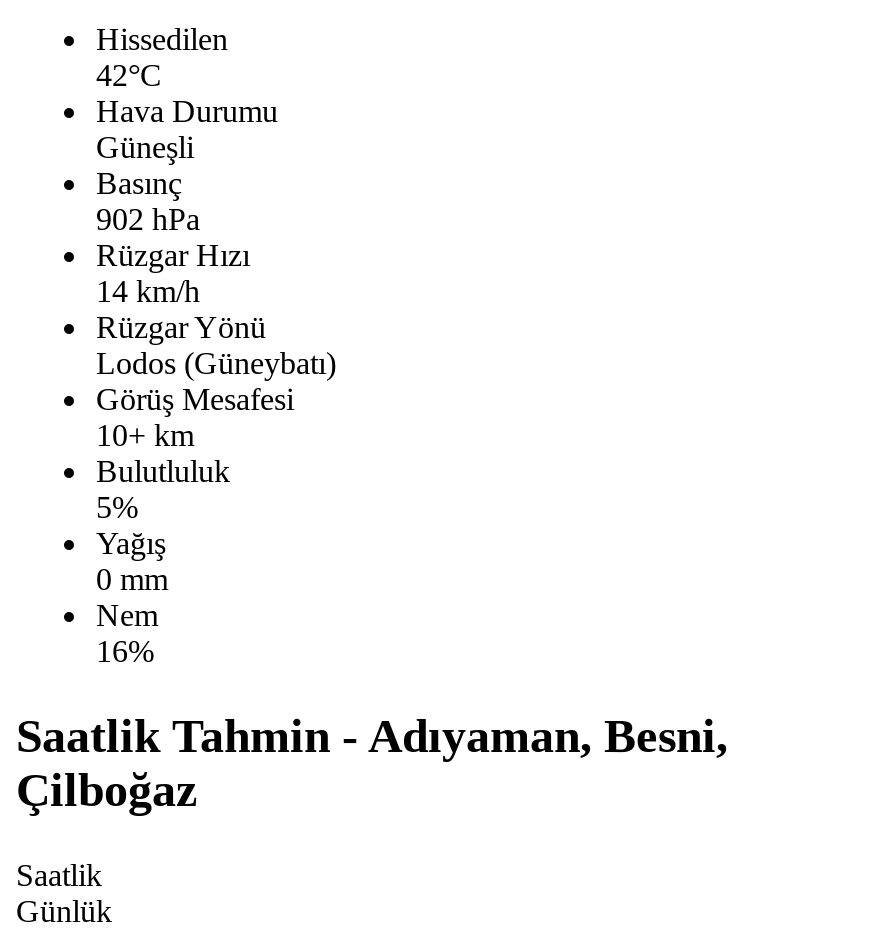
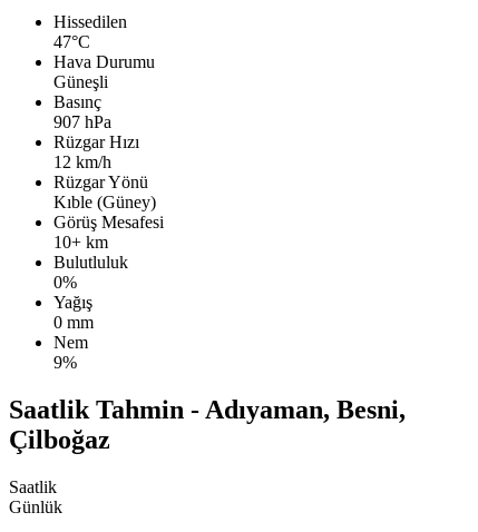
- 42°C
+ 47°C

- 902 hPa
+ 907 hPa

- 14 km/h
+ 12 km/h

- Lodos (Güneybatı)
+ Kıble (Güney)

- 5%
+ 0%

- 16%
+ 9%
